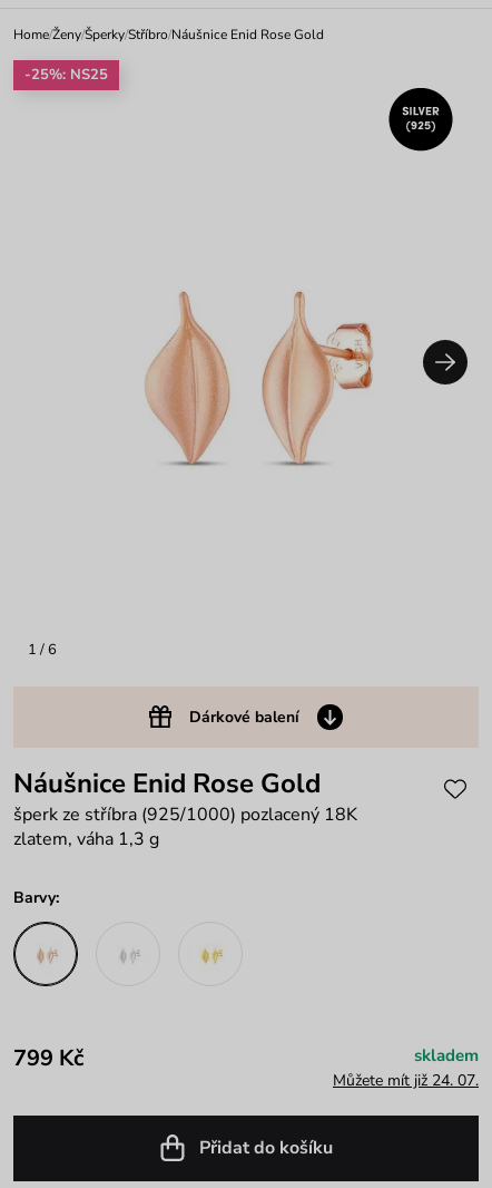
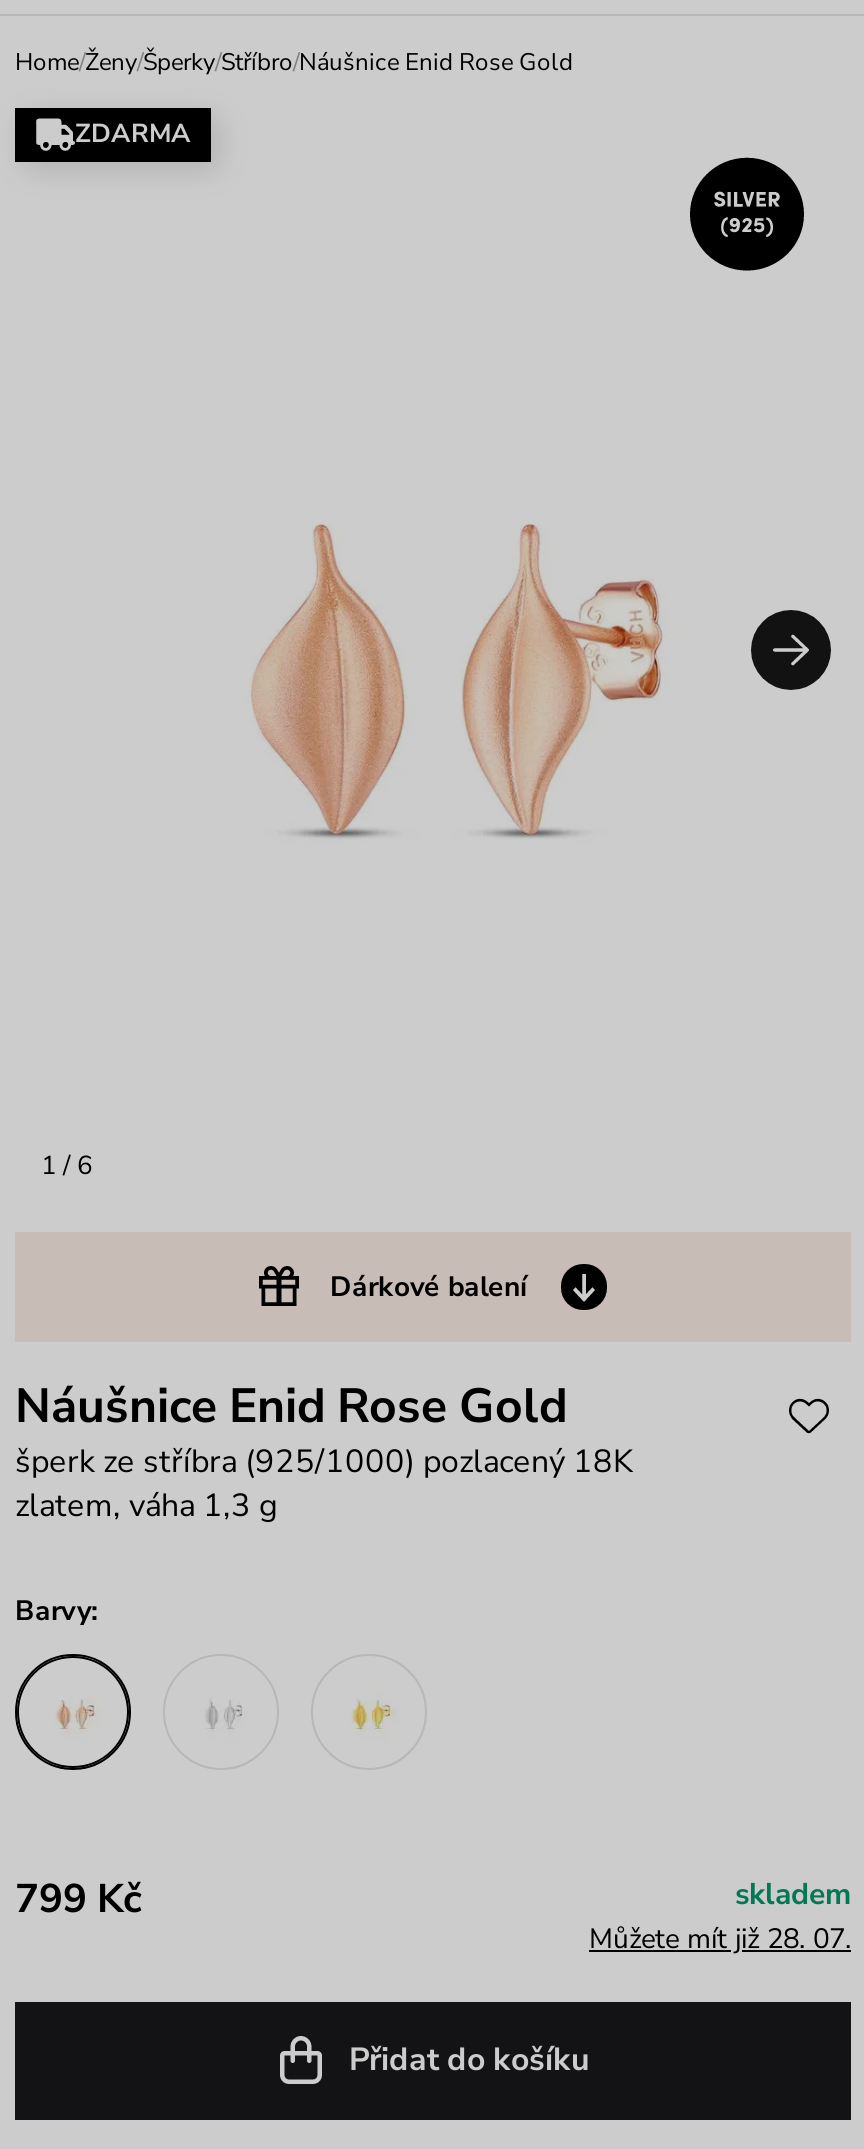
- -25%: NS25
+ ZDARMA

- Můžete mít již 24. 07.
+ Můžete mít již 28. 07.
